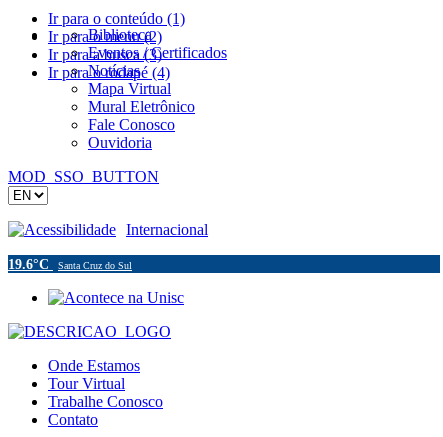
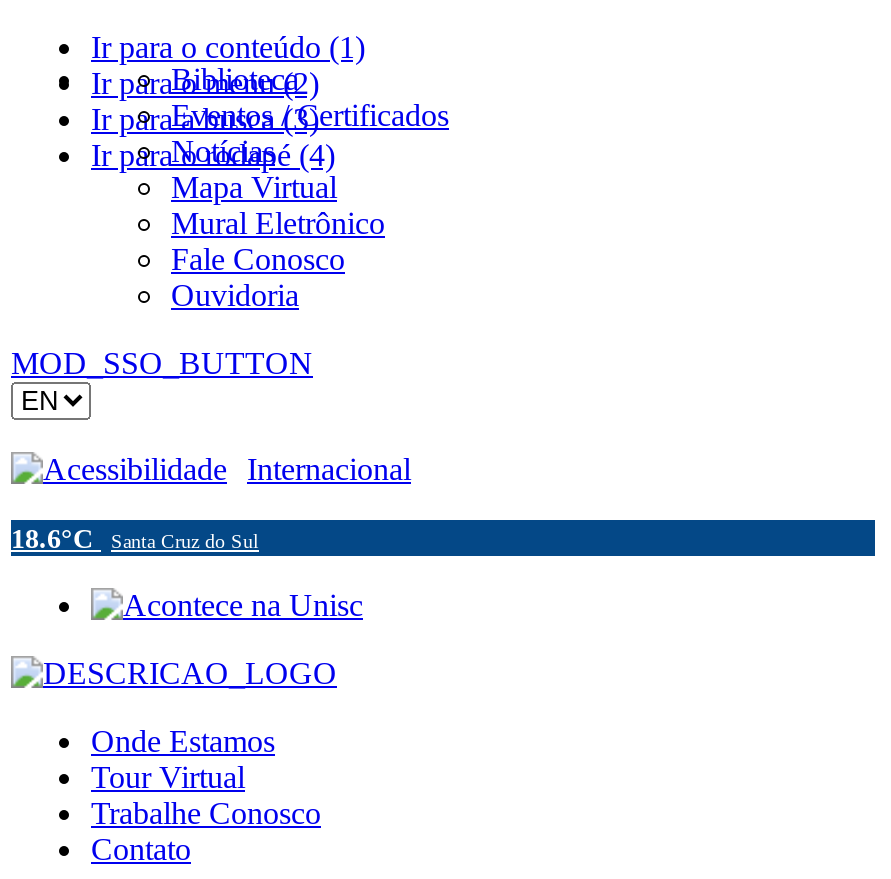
- 19.6°C Santa Cruz do Sul
+ 18.6°C Santa Cruz do Sul
